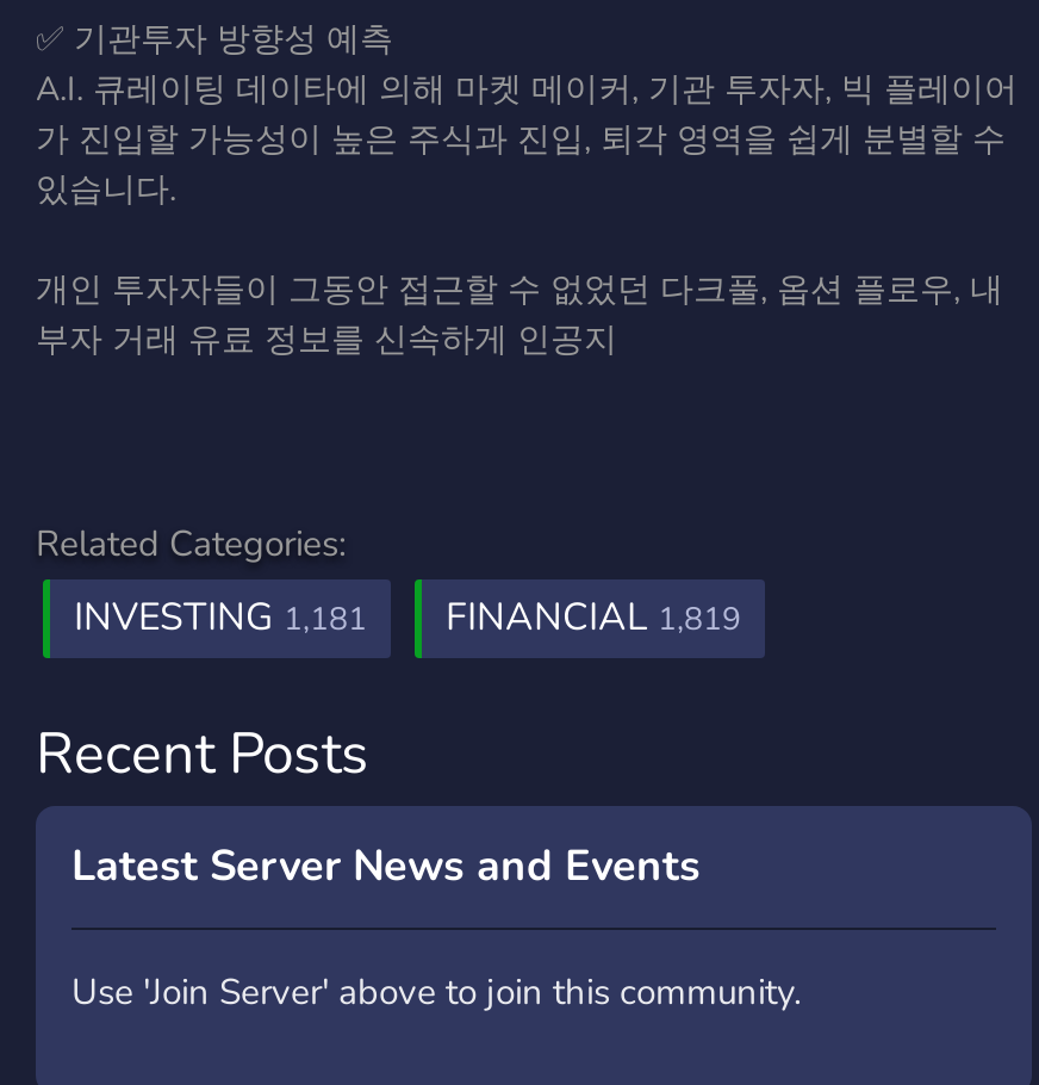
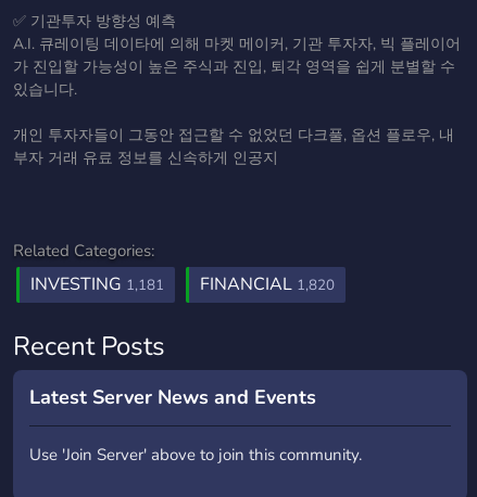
- INVESTING 1,181 FINANCIAL 1,819
+ INVESTING 1,181 FINANCIAL 1,820
